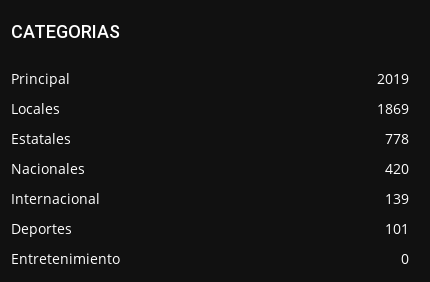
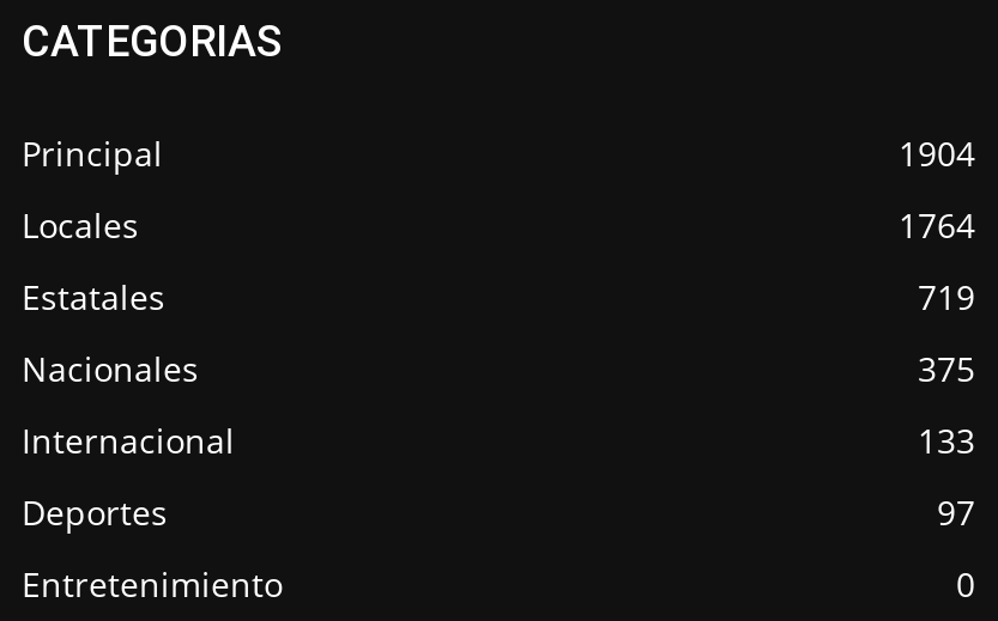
- 2019
+ 1904

- 1869
+ 1764

- 778
+ 719

- 420
+ 375

- 139
+ 133

- 101
+ 97
